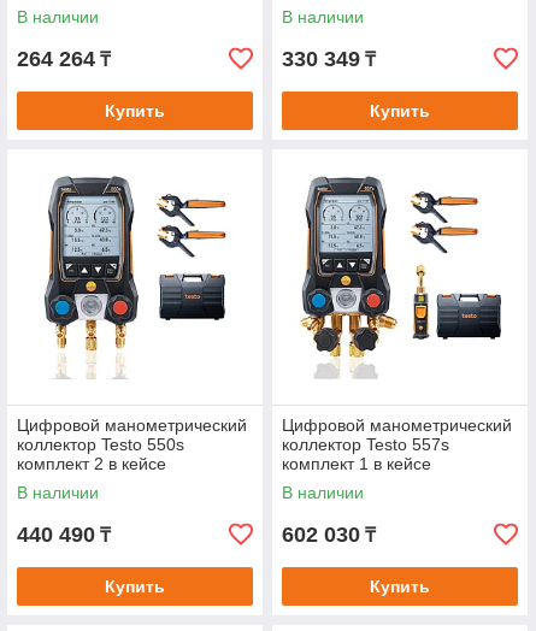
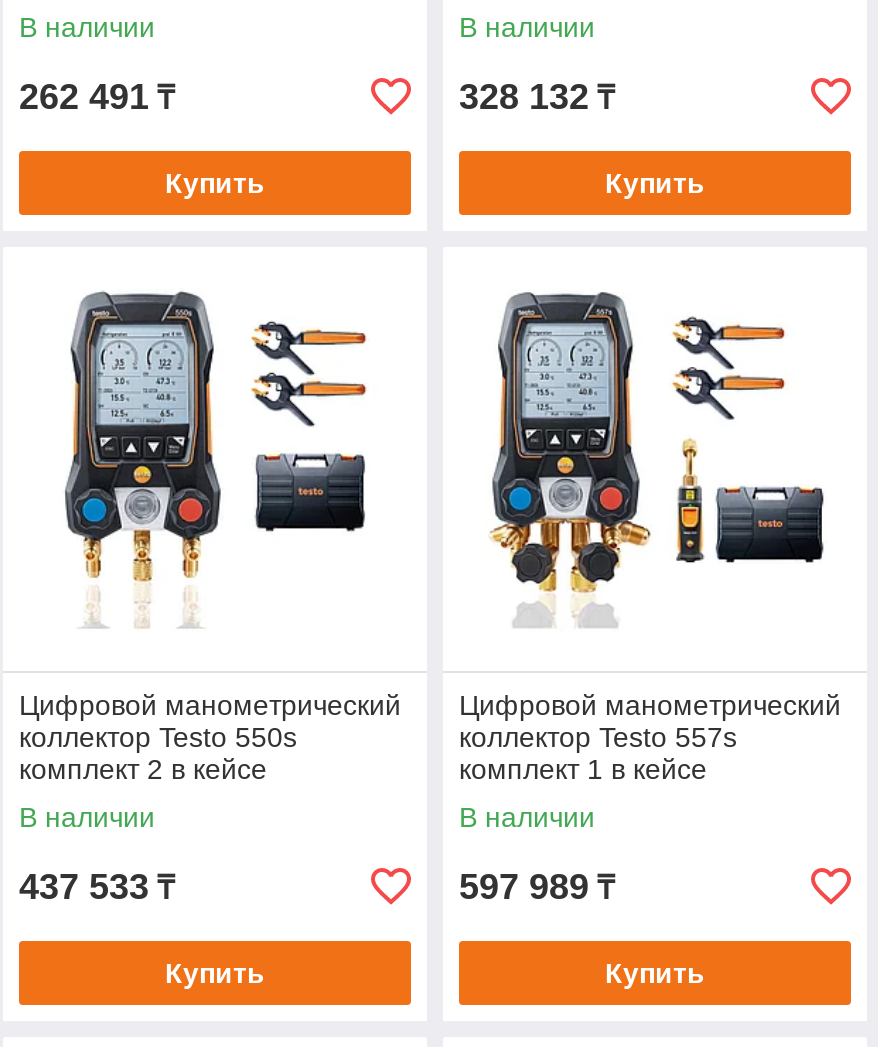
- 264 264 ₸
+ 262 491 ₸

- 330 349 ₸
+ 328 132 ₸

- 440 490 ₸
+ 437 533 ₸

- 602 030 ₸
+ 597 989 ₸
